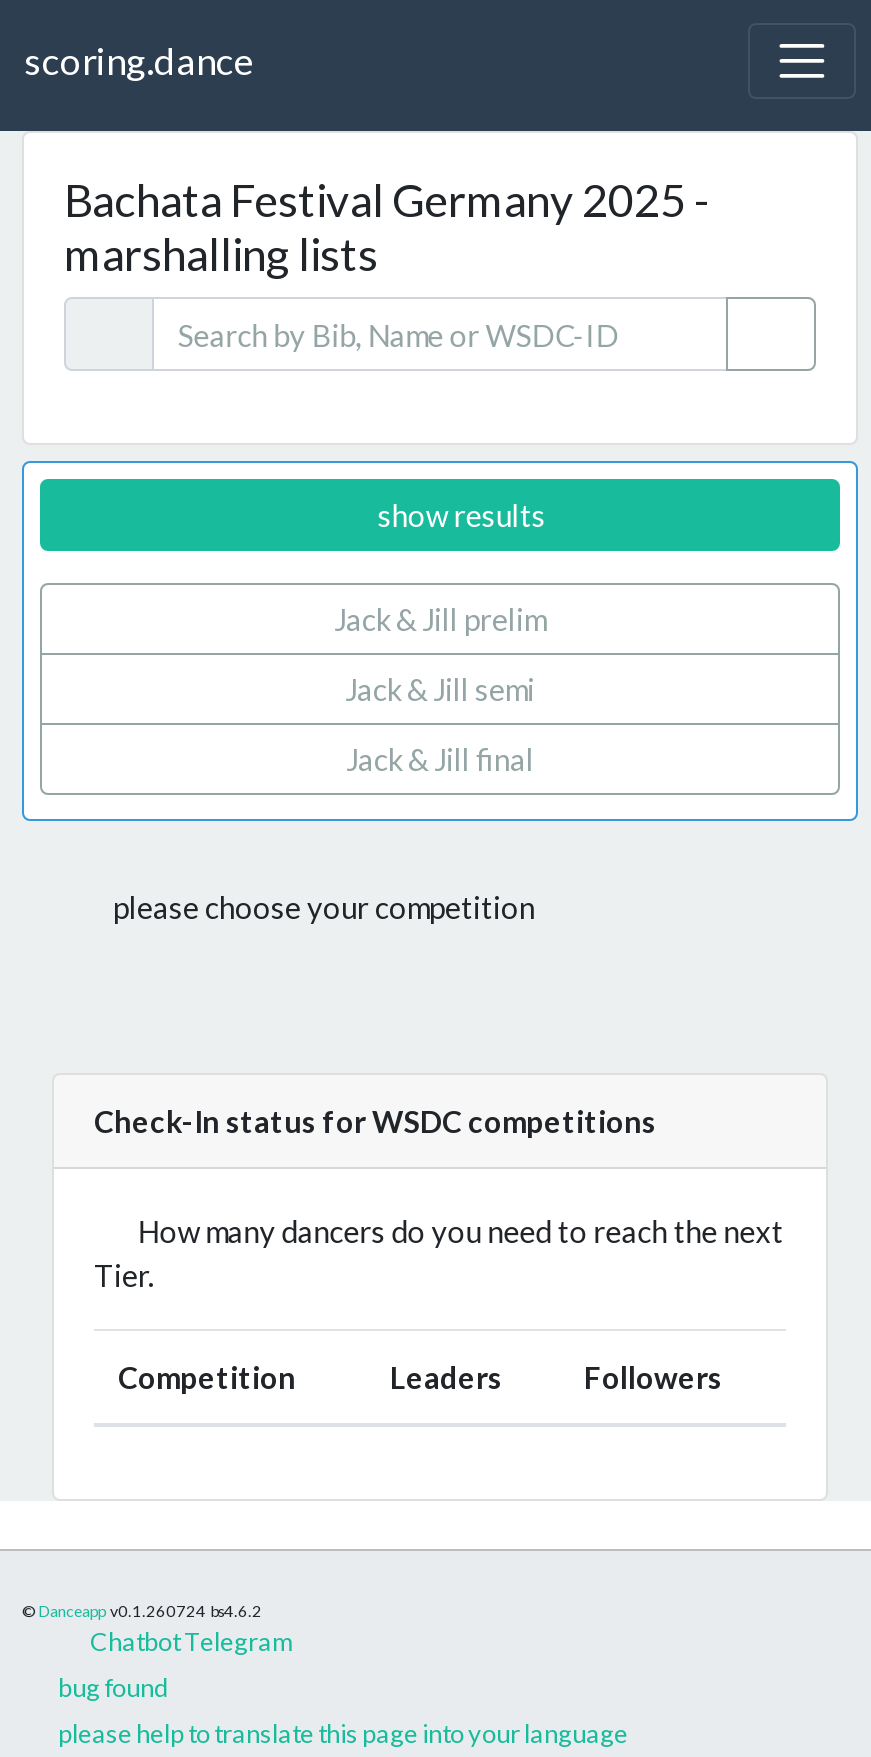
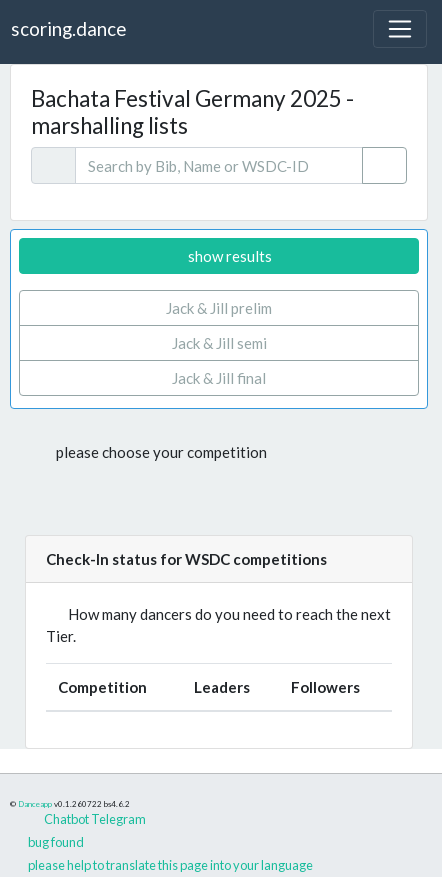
- © Danceapp v0.1.260724 bs4.6.2
+ © Danceapp v0.1.260722 bs4.6.2
